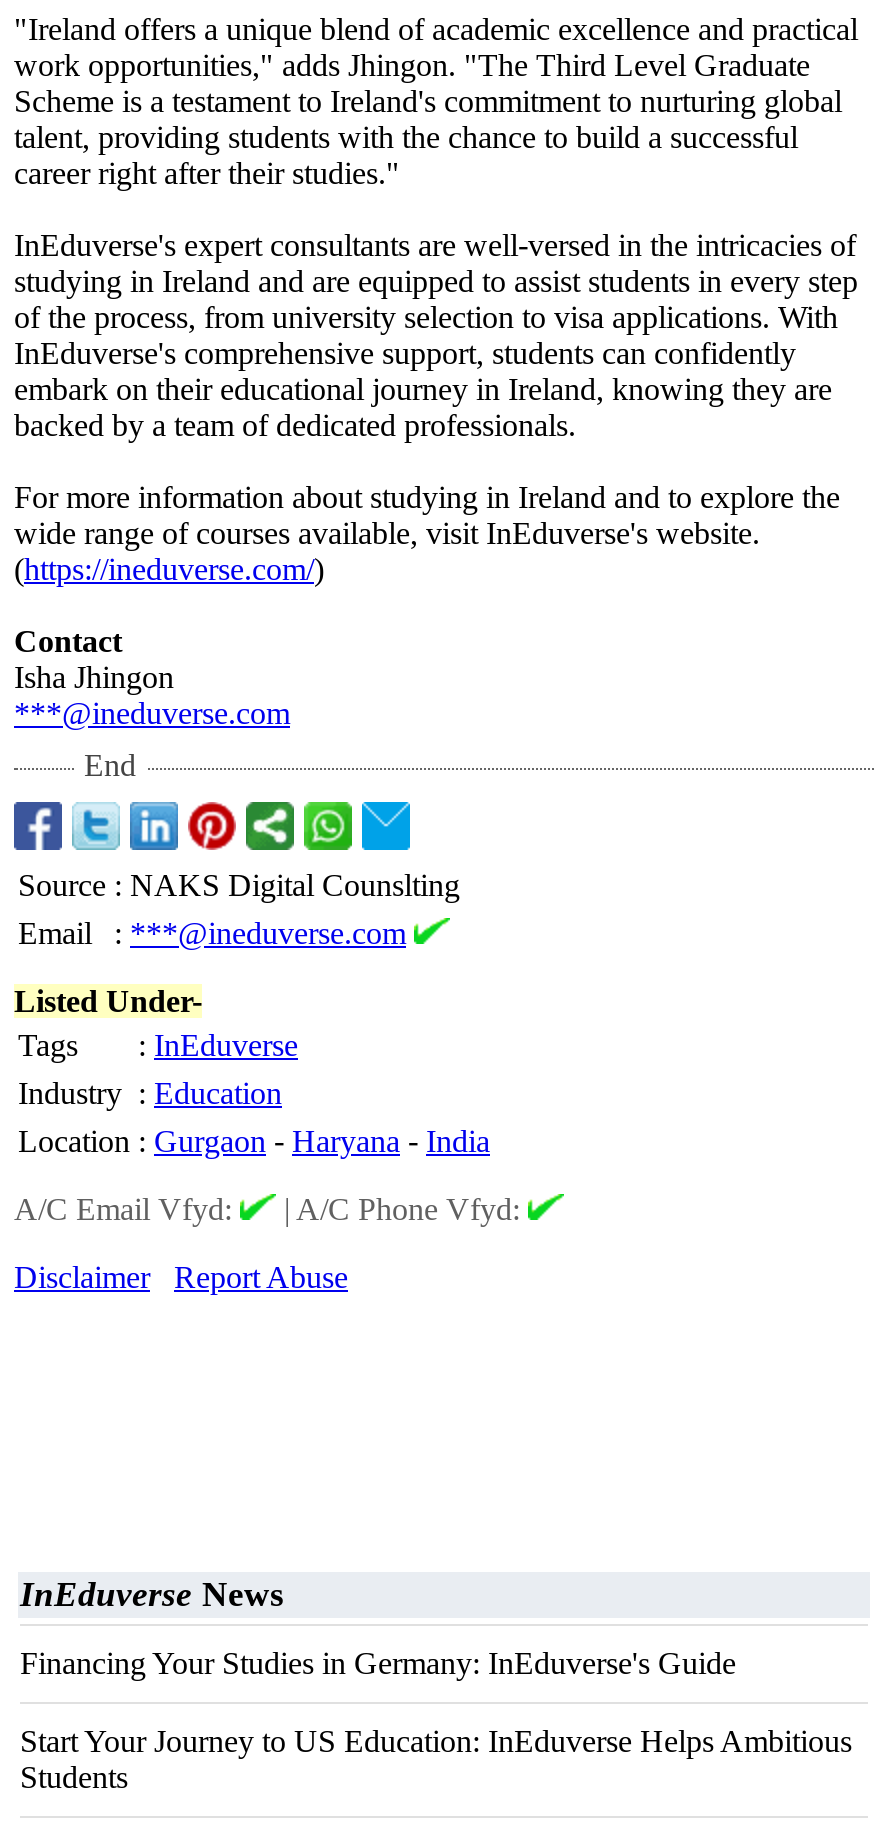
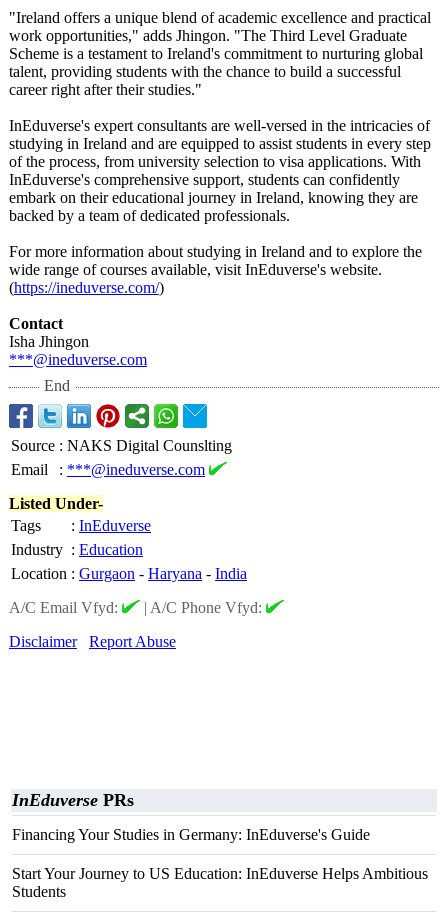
- InEduverse News
+ InEduverse PRs
